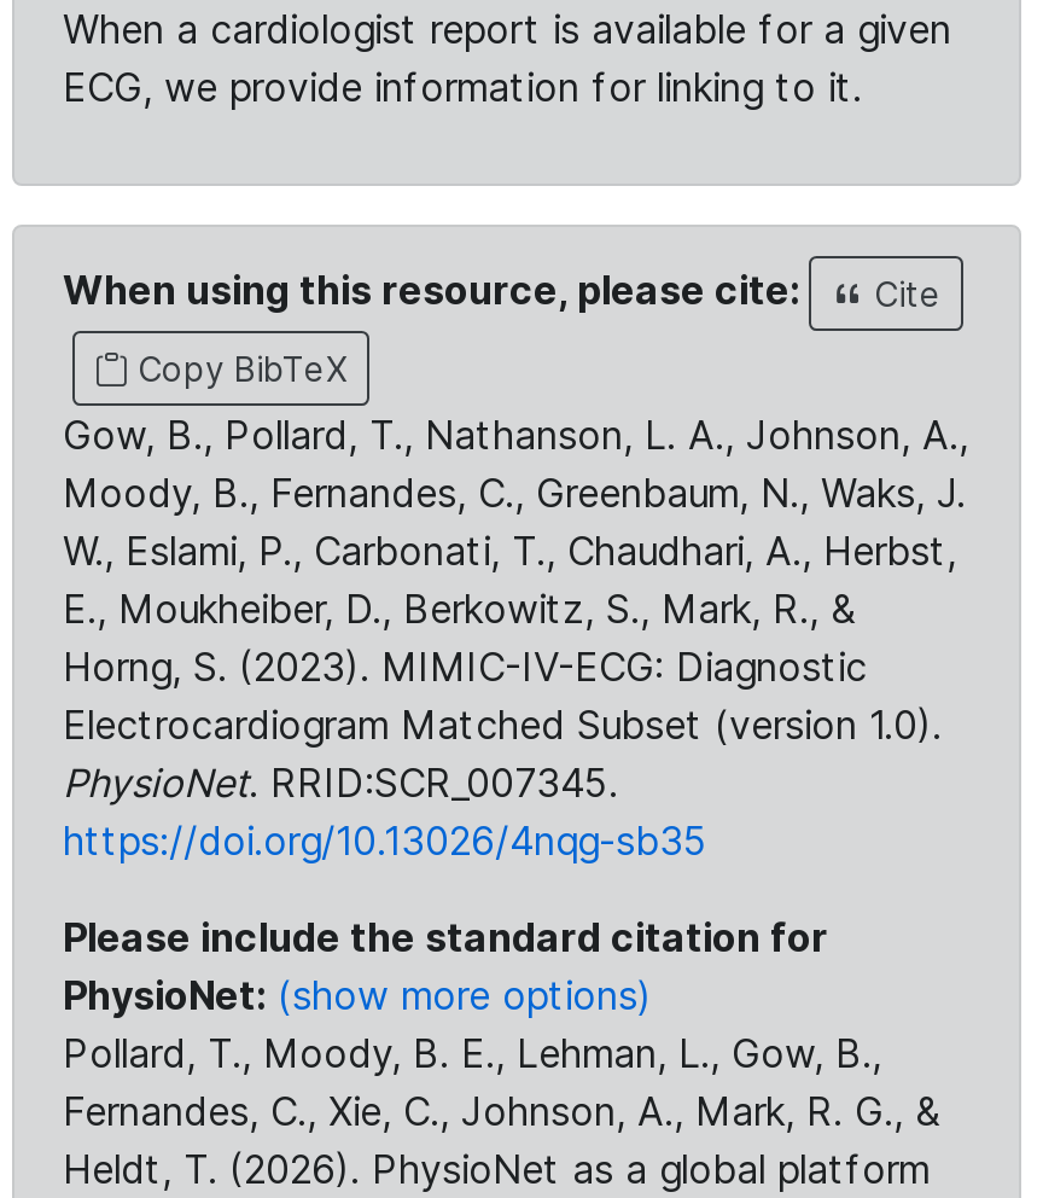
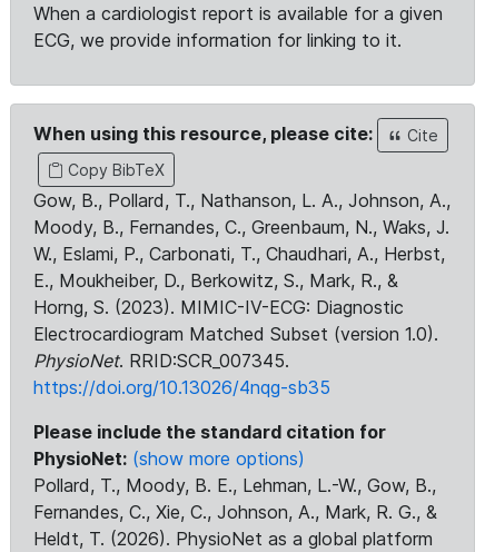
- Pollard, T., Moody, B. E., Lehman, L., Gow, B.,
+ Pollard, T., Moody, B. E., Lehman, L.-W., Gow, B.,
